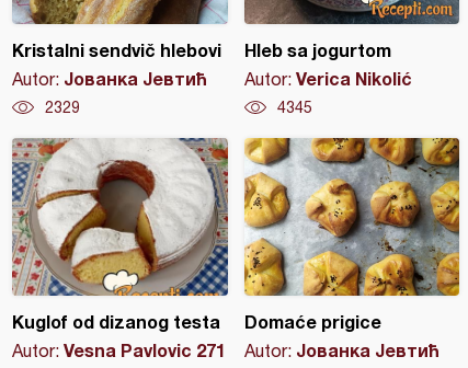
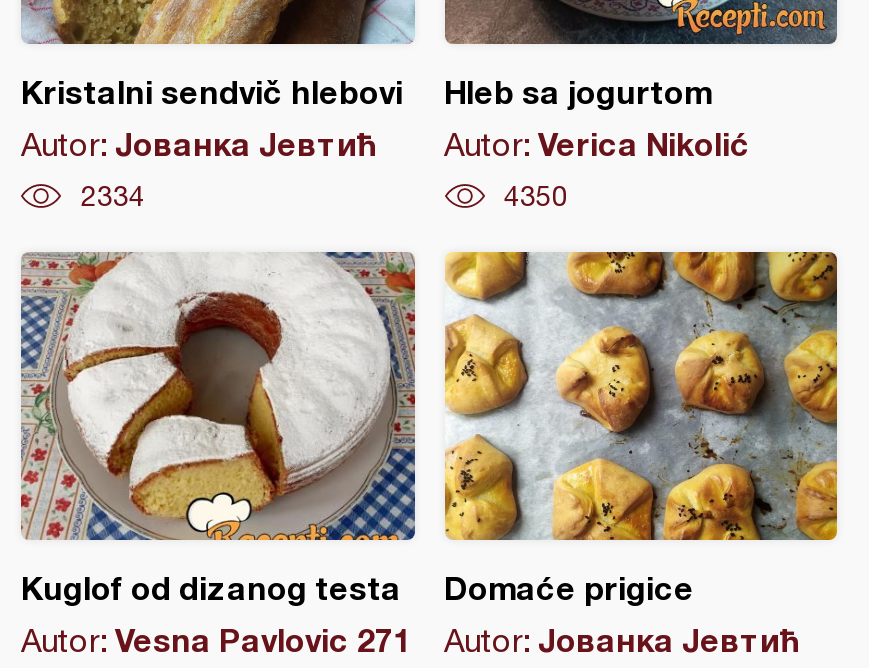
- 2329
+ 2334

- 4345
+ 4350
